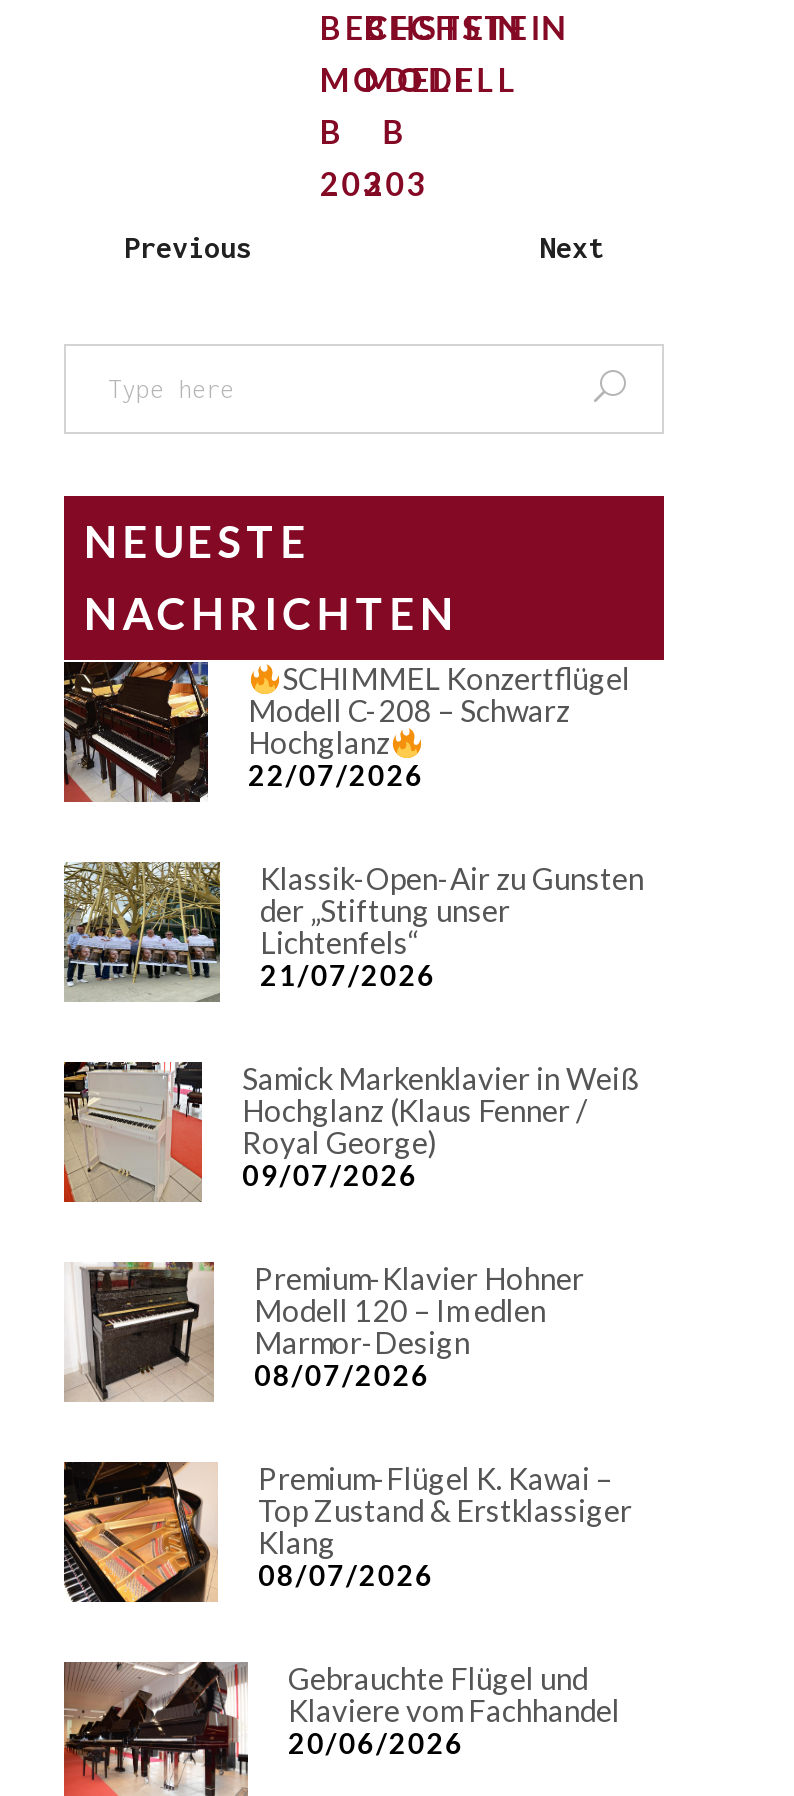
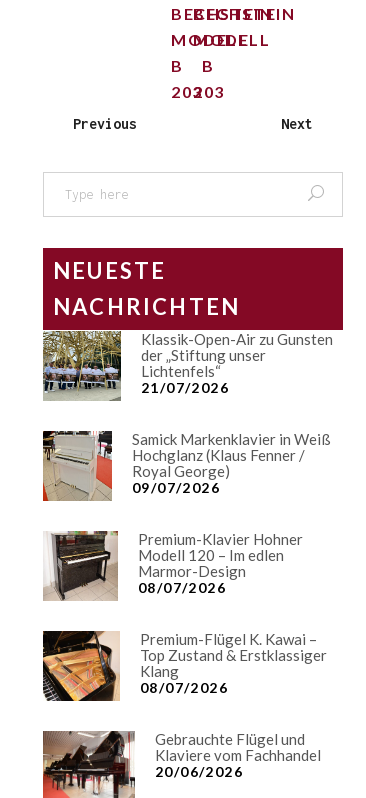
- [image]
- SCHIMMEL Konzertflügel
- Modell C-208 – Schwarz
- Hochglanz
- 22/07/2026
